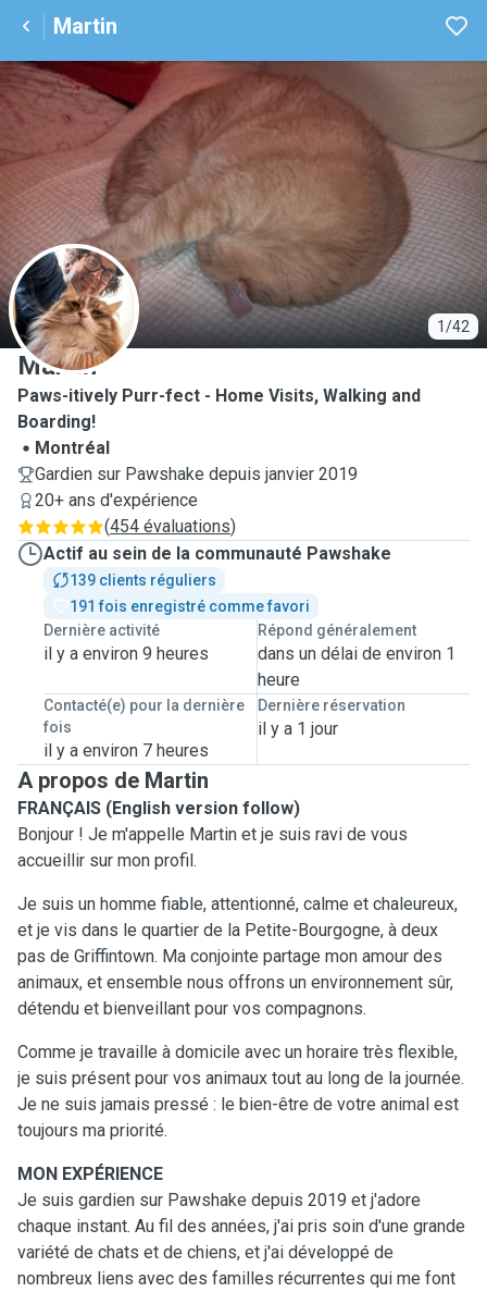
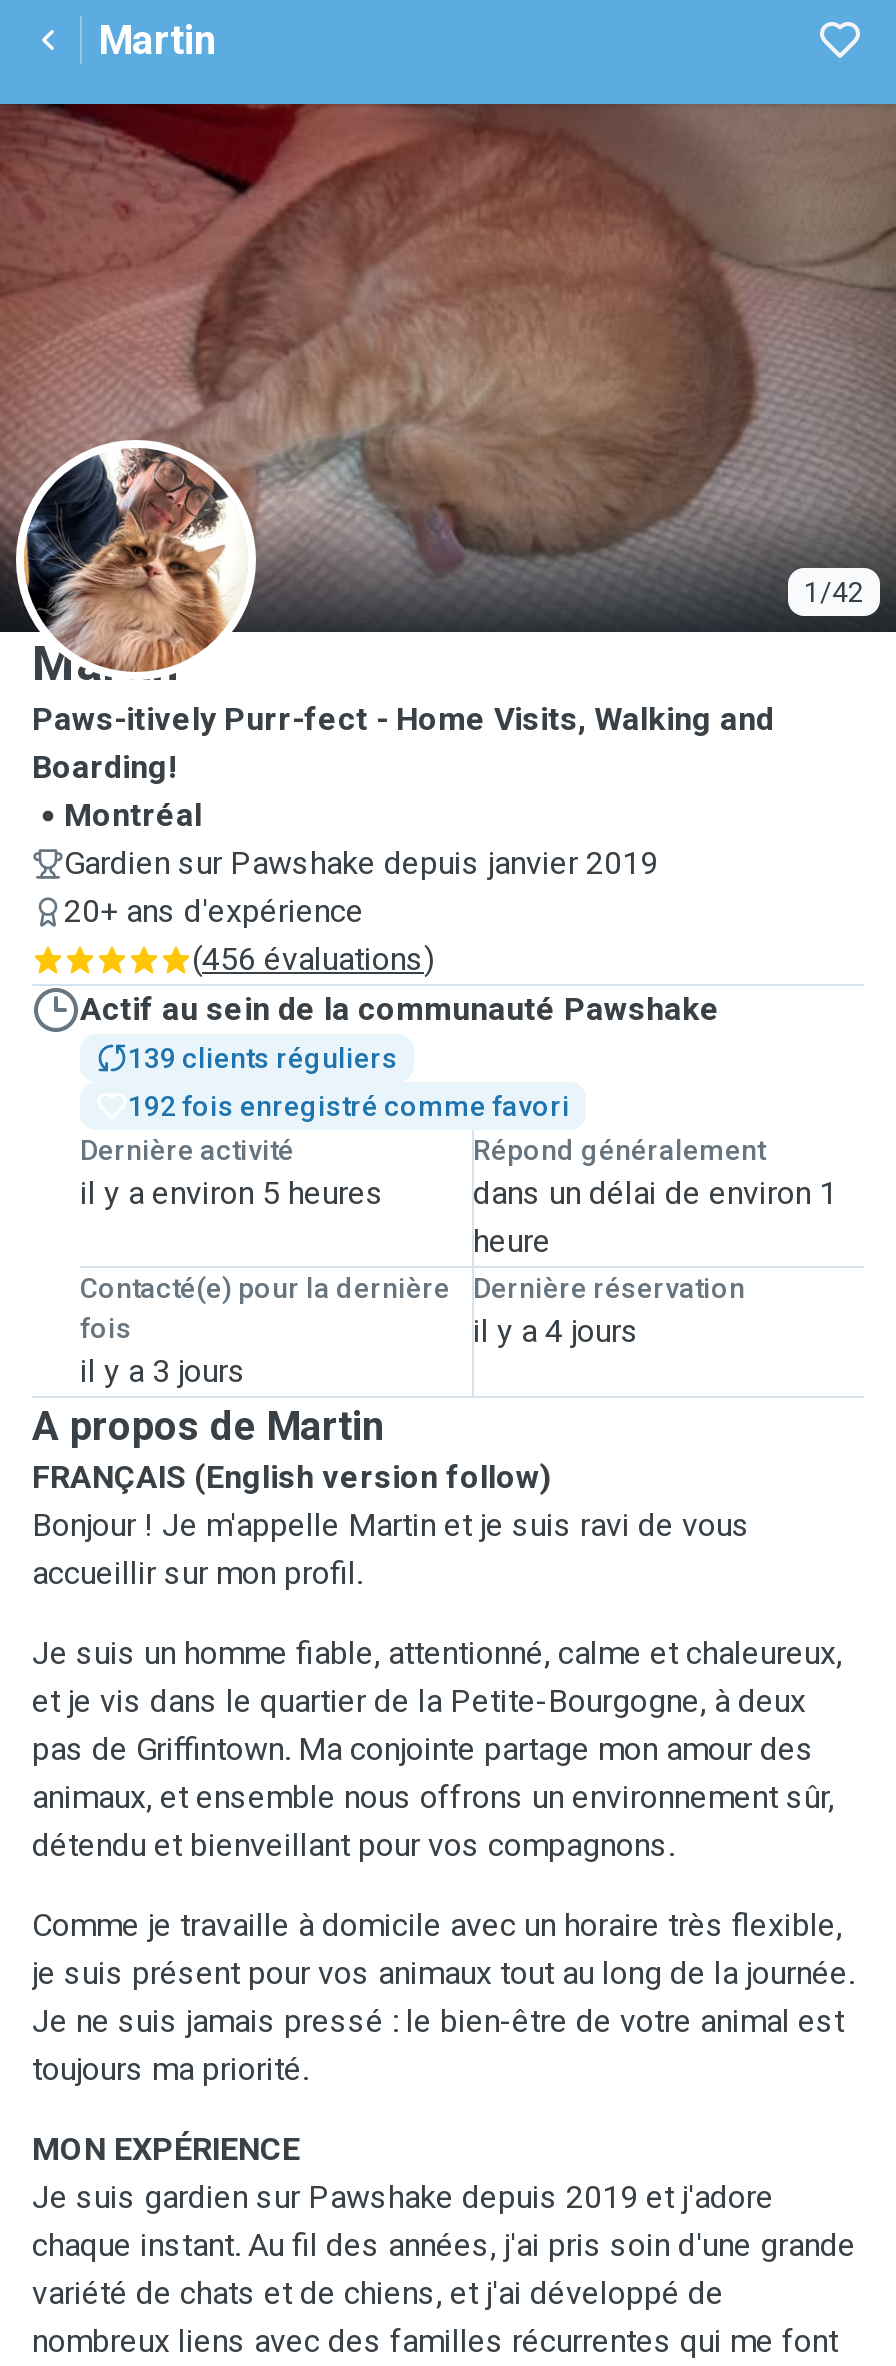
- (454 évaluations)
+ (456 évaluations)

- 191 fois enregistré comme favori
+ 192 fois enregistré comme favori

- il y a environ 9 heures
+ il y a environ 5 heures

- il y a 1 jour
+ il y a 4 jours

- il y a environ 7 heures
+ il y a 3 jours
